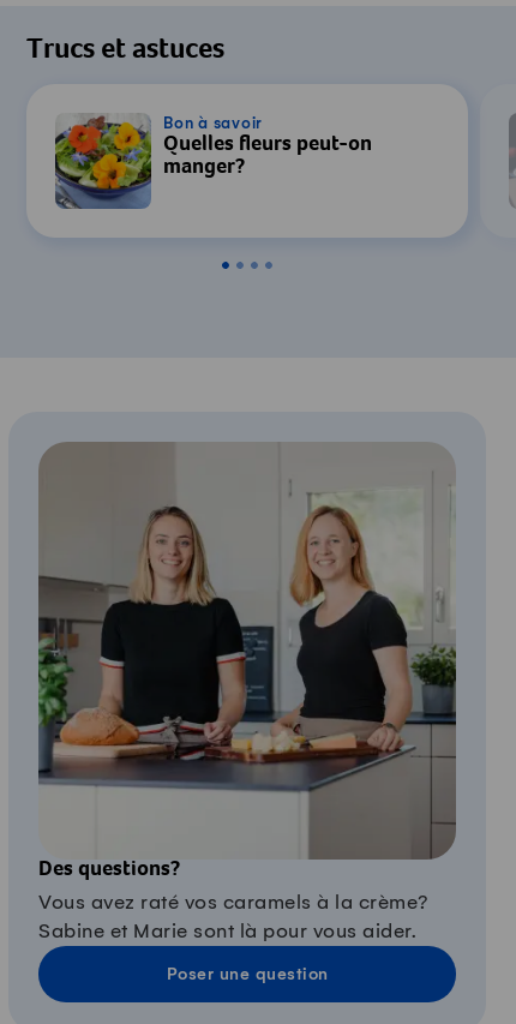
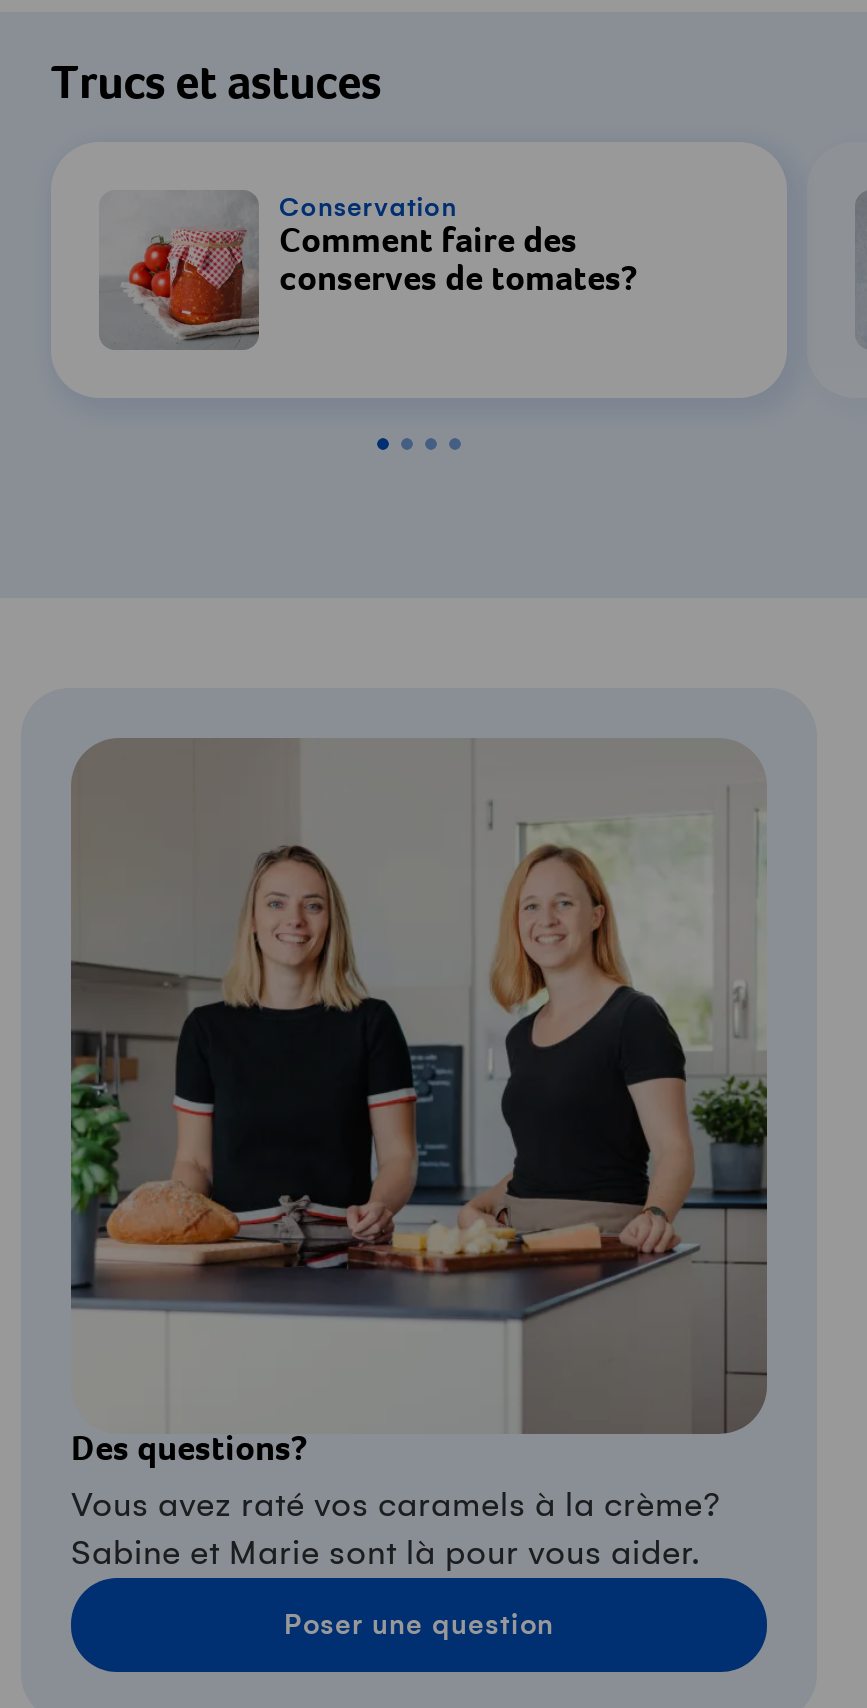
- [image]
- Bon à savoir
- Quelles fleurs peut-on
- manger?
+ [image]
+ Conservation
+ Comment faire des
+ conserves de tomates?
